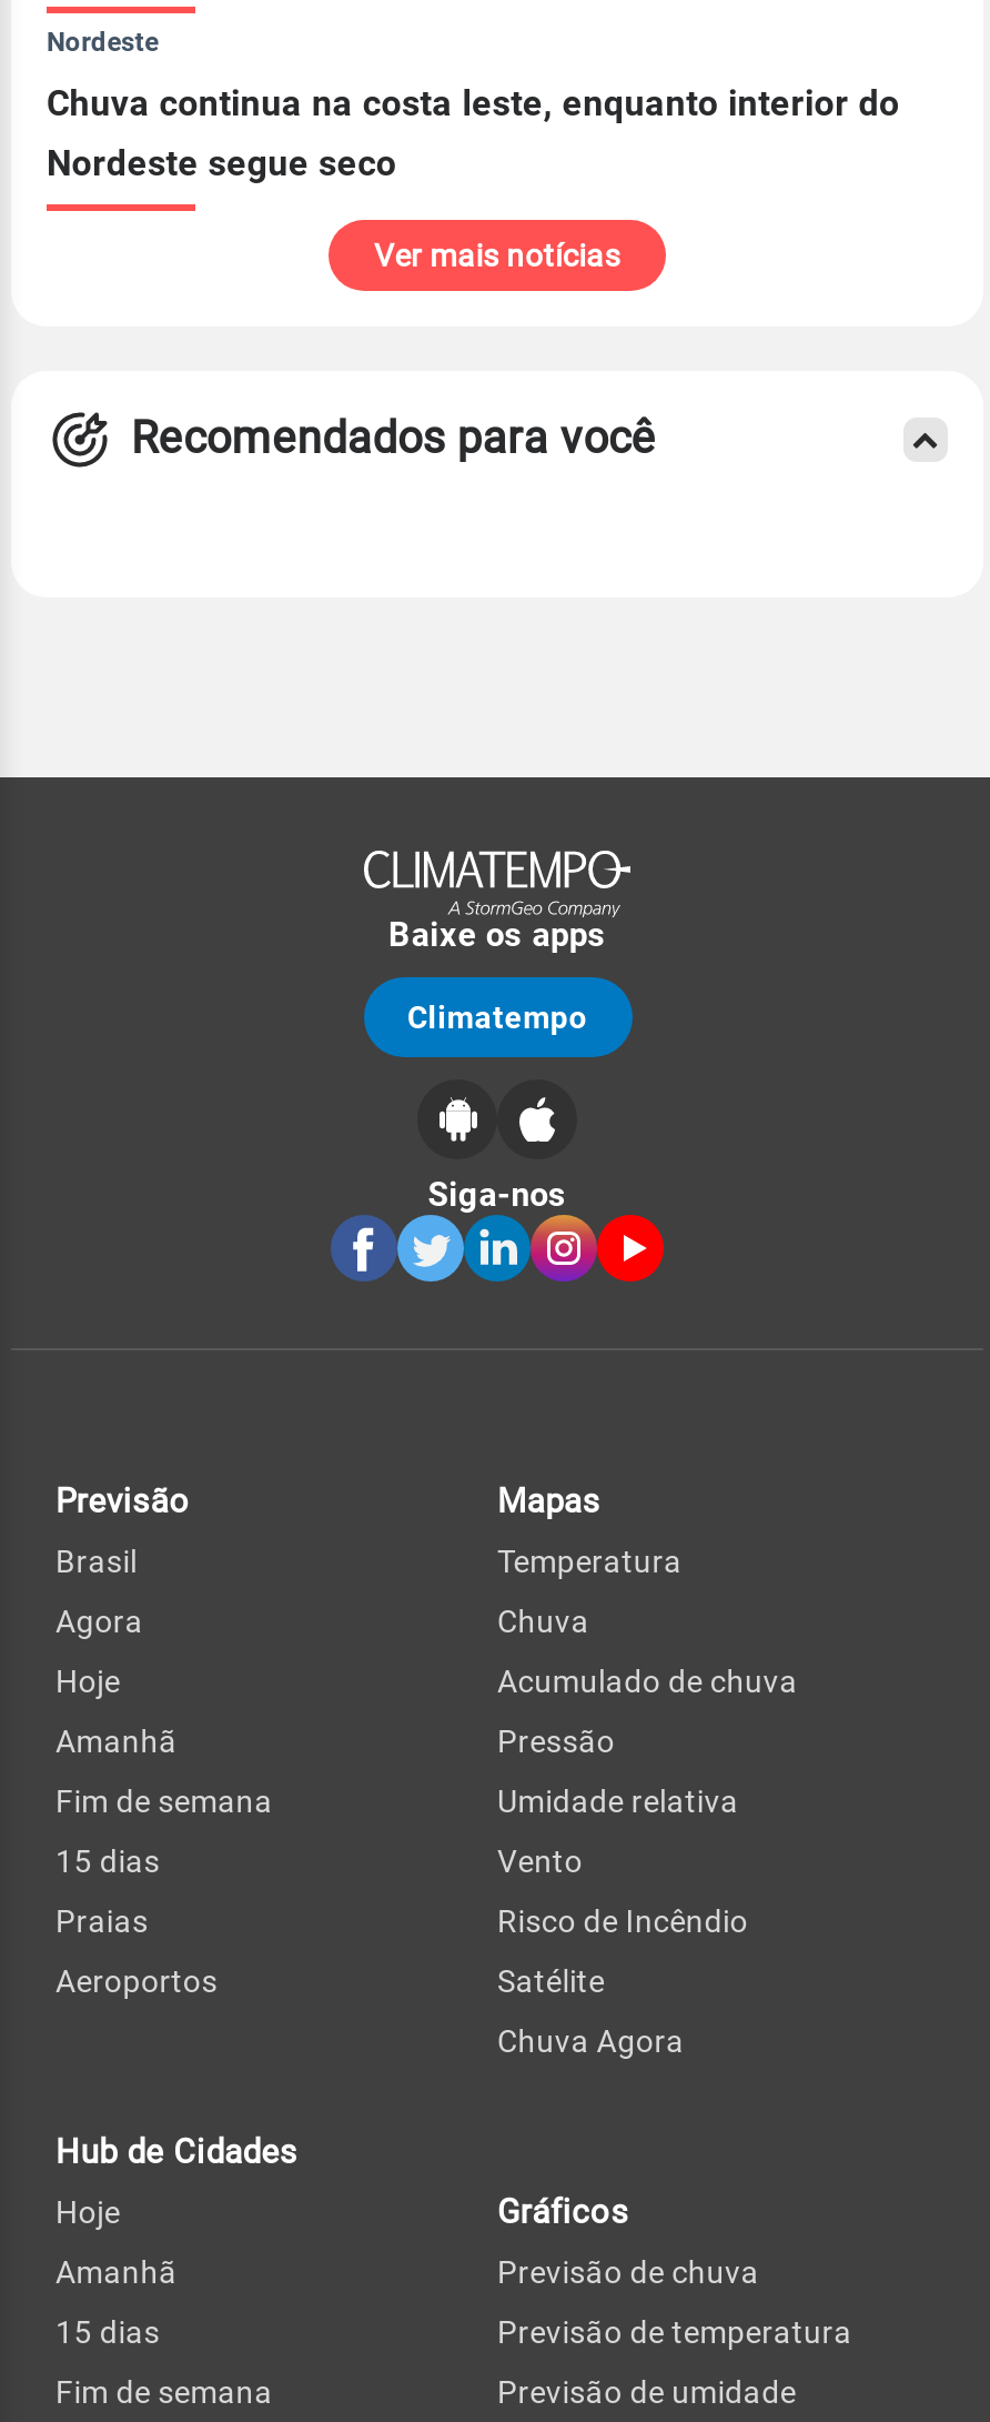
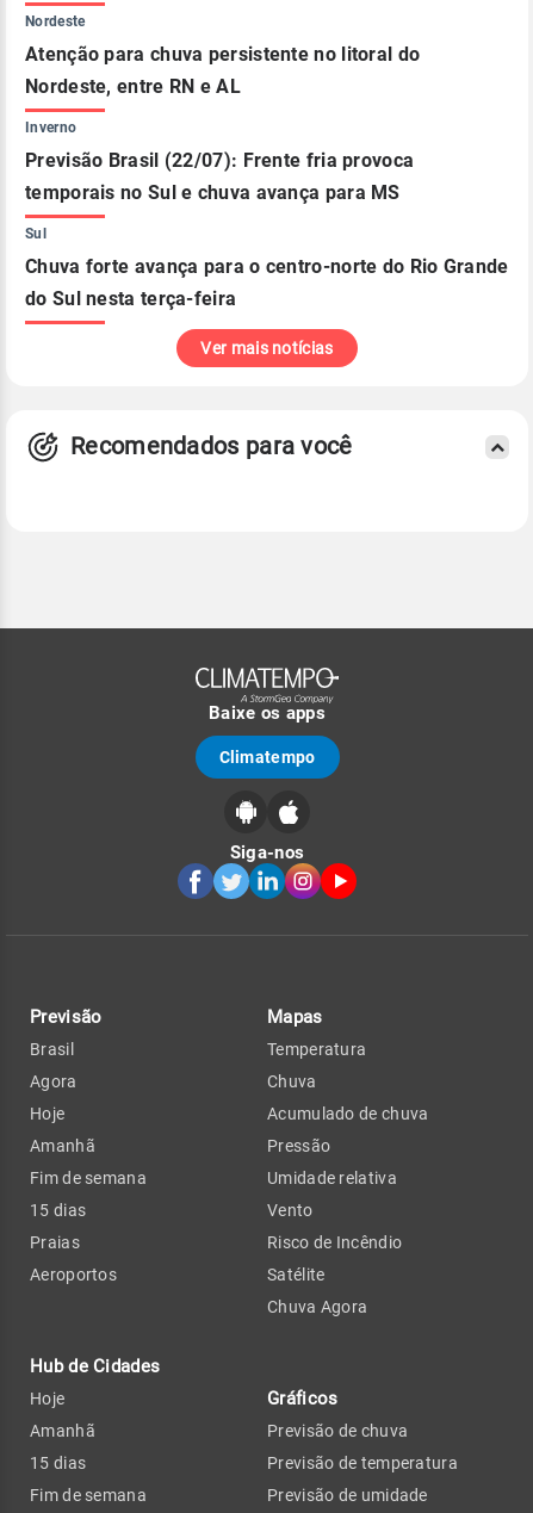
- Chuva continua na costa leste, enquanto interior do
- Nordeste segue seco
+ Atenção para chuva persistente no litoral do
+ Nordeste, entre RN e AL
+ Inverno
+ Previsão Brasil (22/07): Frente fria provoca
+ temporais no Sul e chuva avança para MS
+ Sul
+ Chuva forte avança para o centro-norte do Rio Grande
+ do Sul nesta terça-feira
